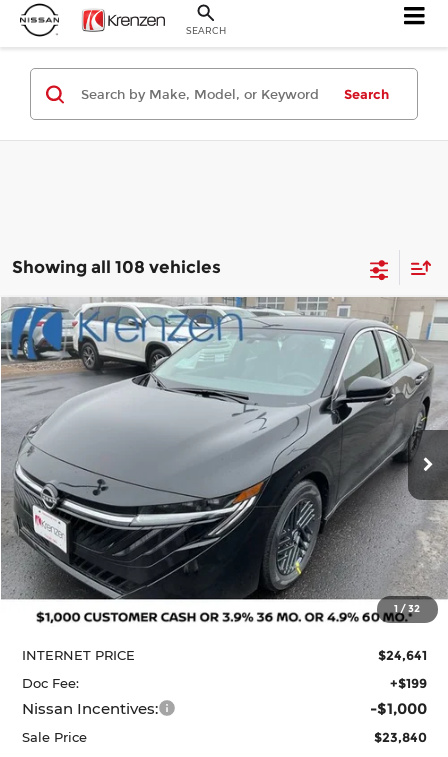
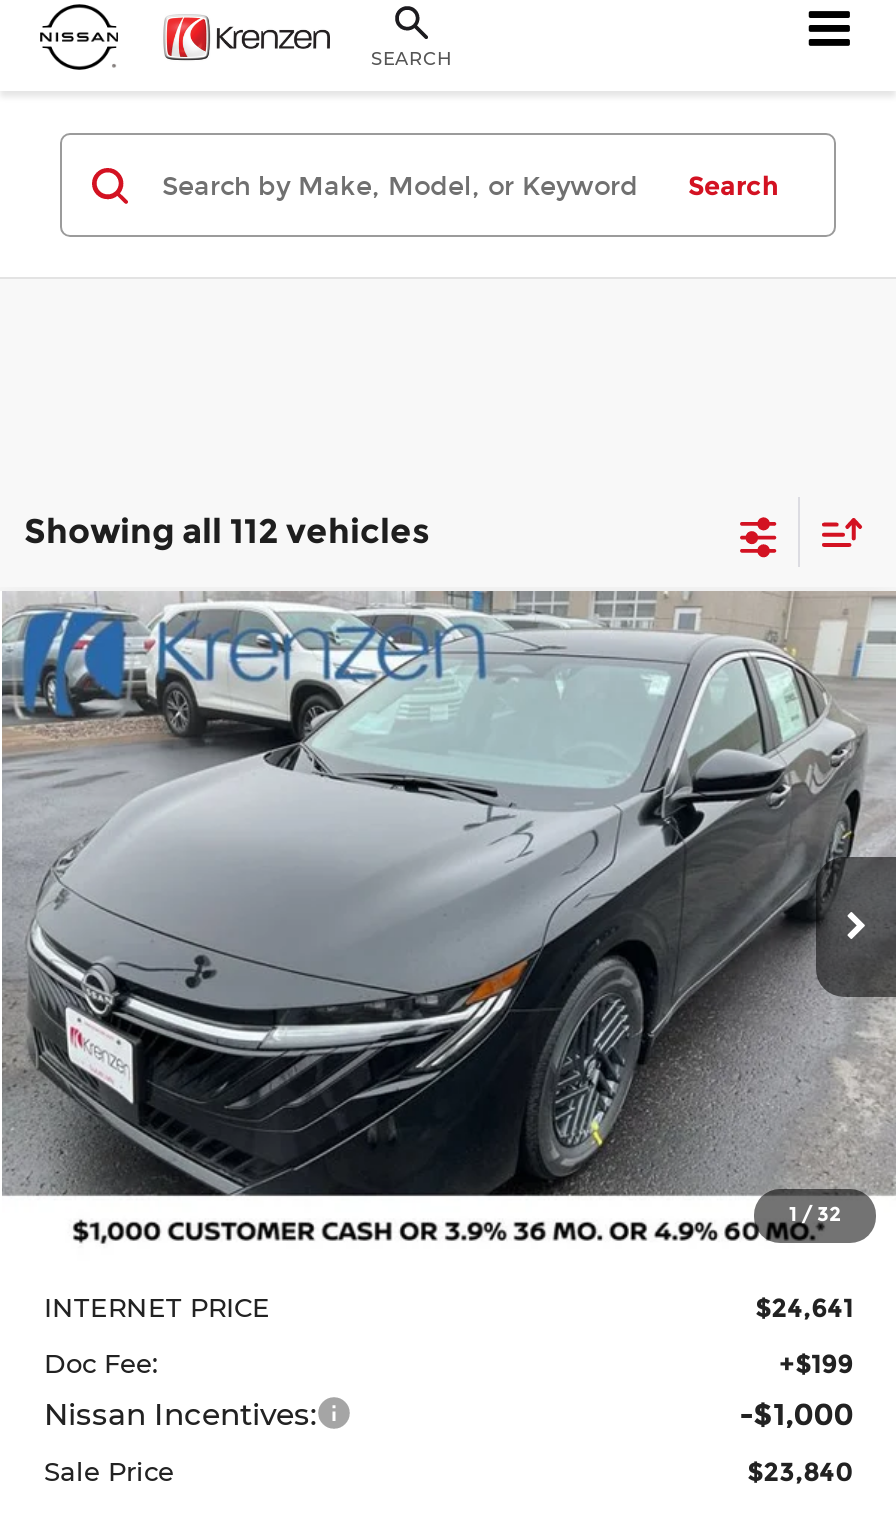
- Showing all 108 vehicles
+ Showing all 112 vehicles
